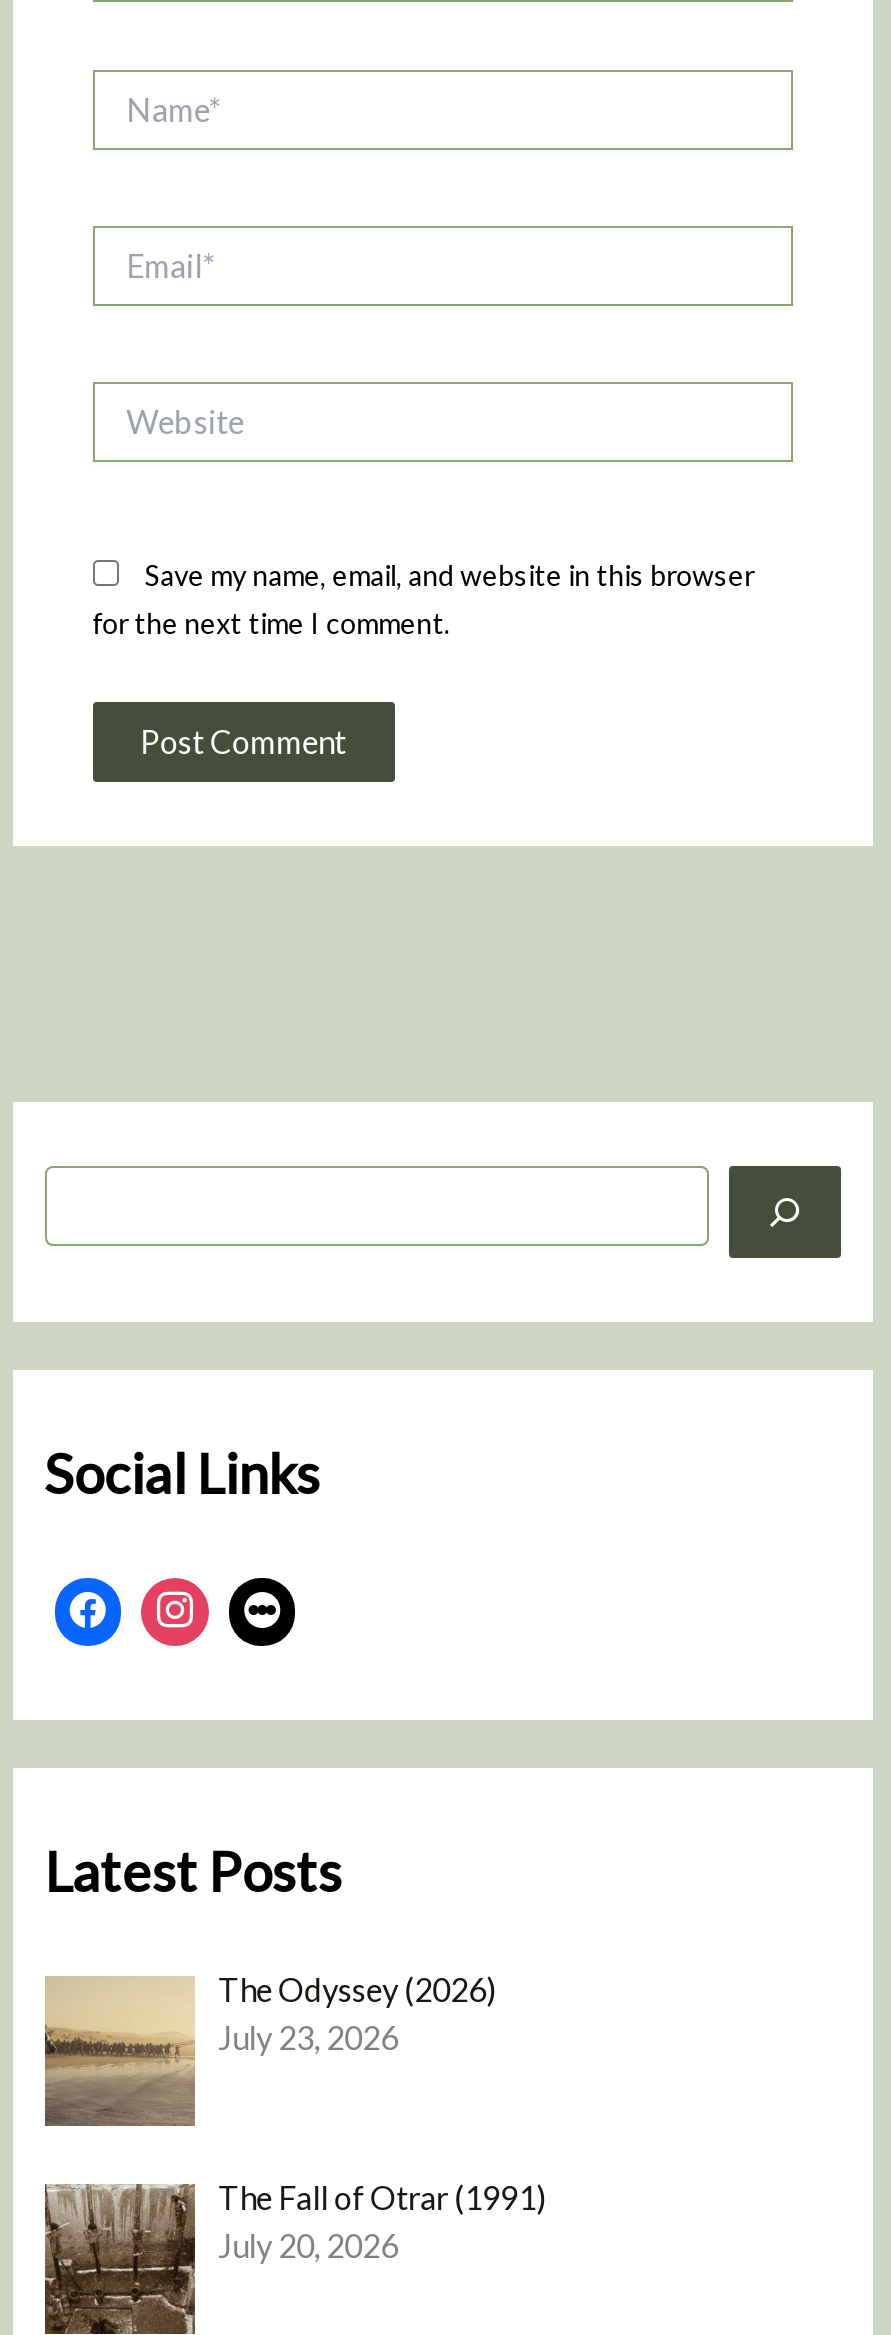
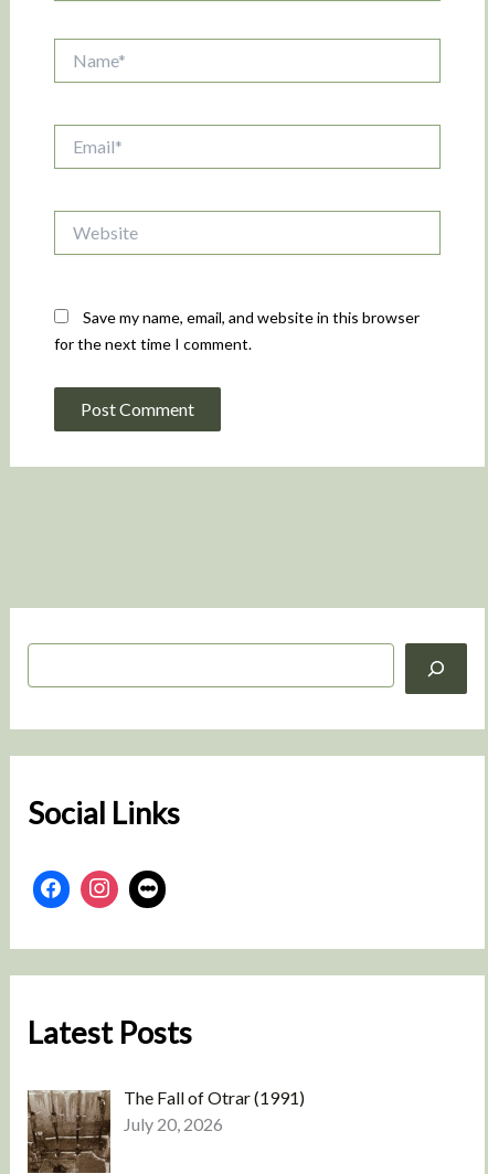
- [image]
- The Odyssey (2026)
- July 23, 2026
